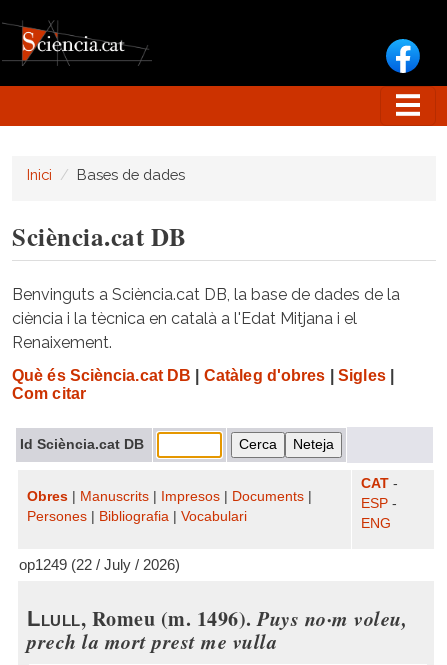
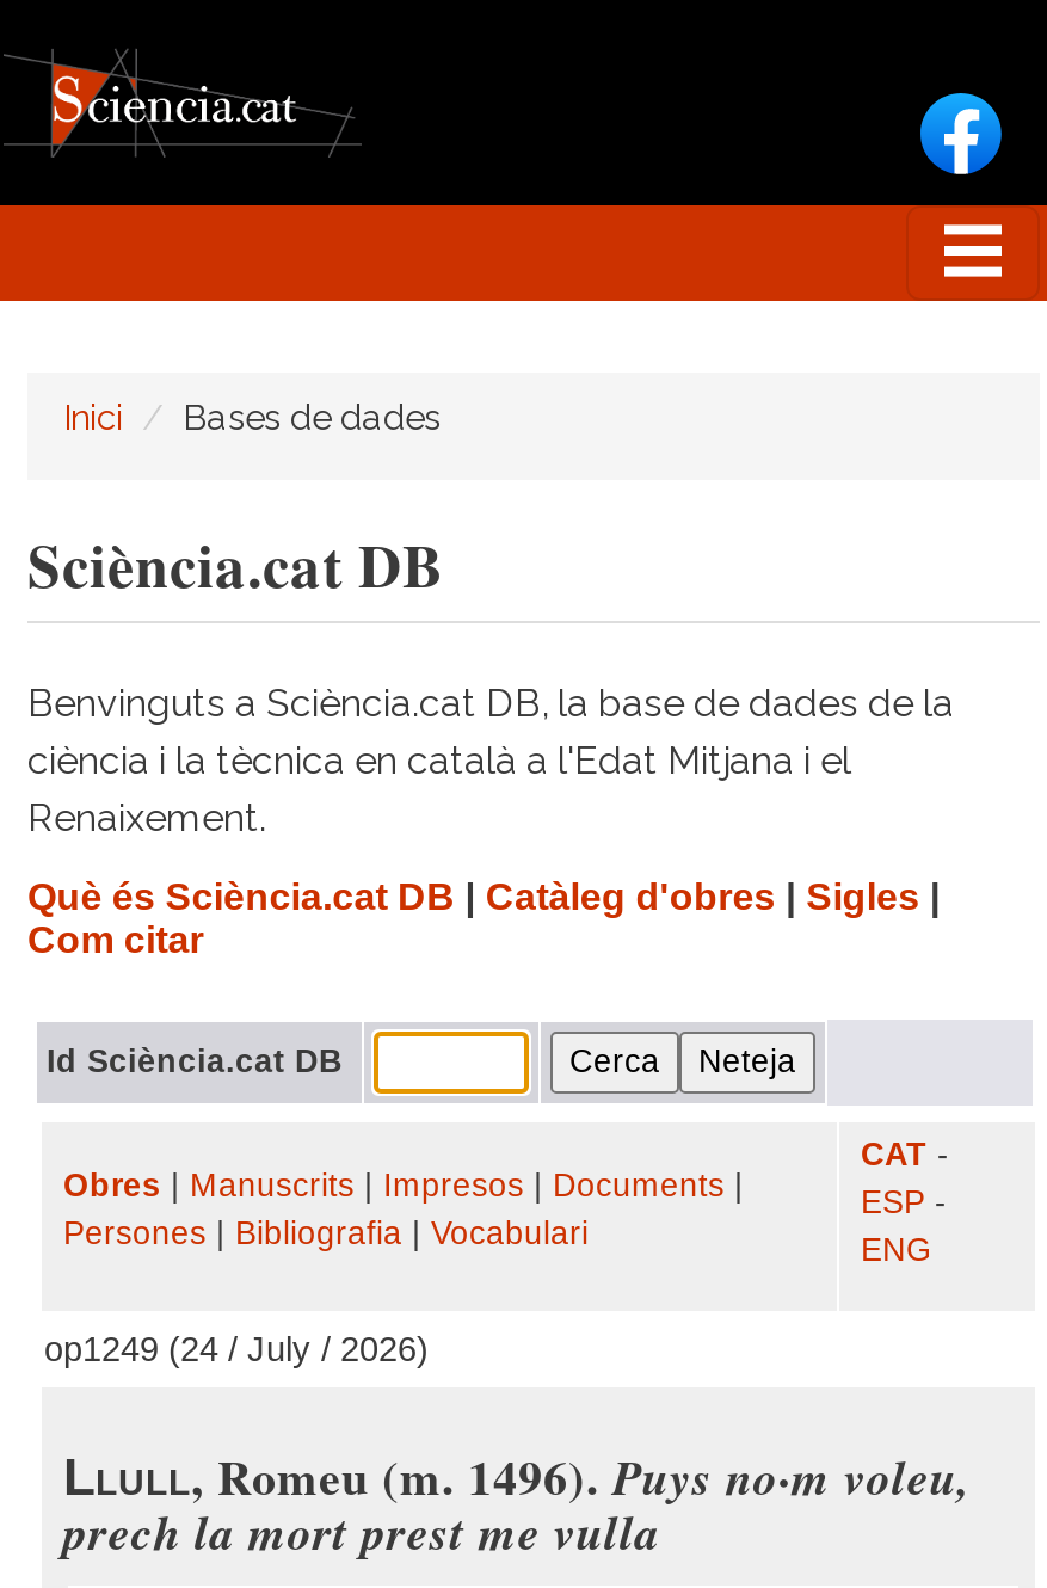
- op1249 (22 / July / 2026)
+ op1249 (24 / July / 2026)
